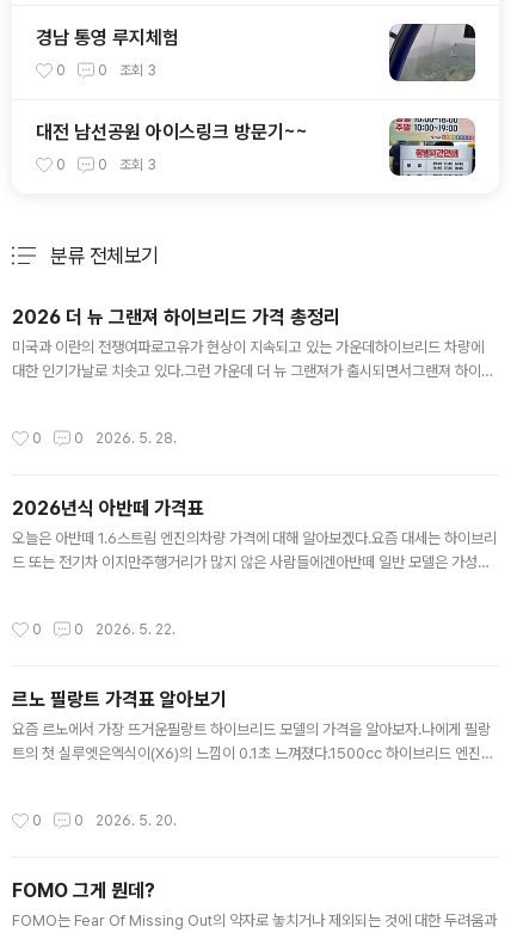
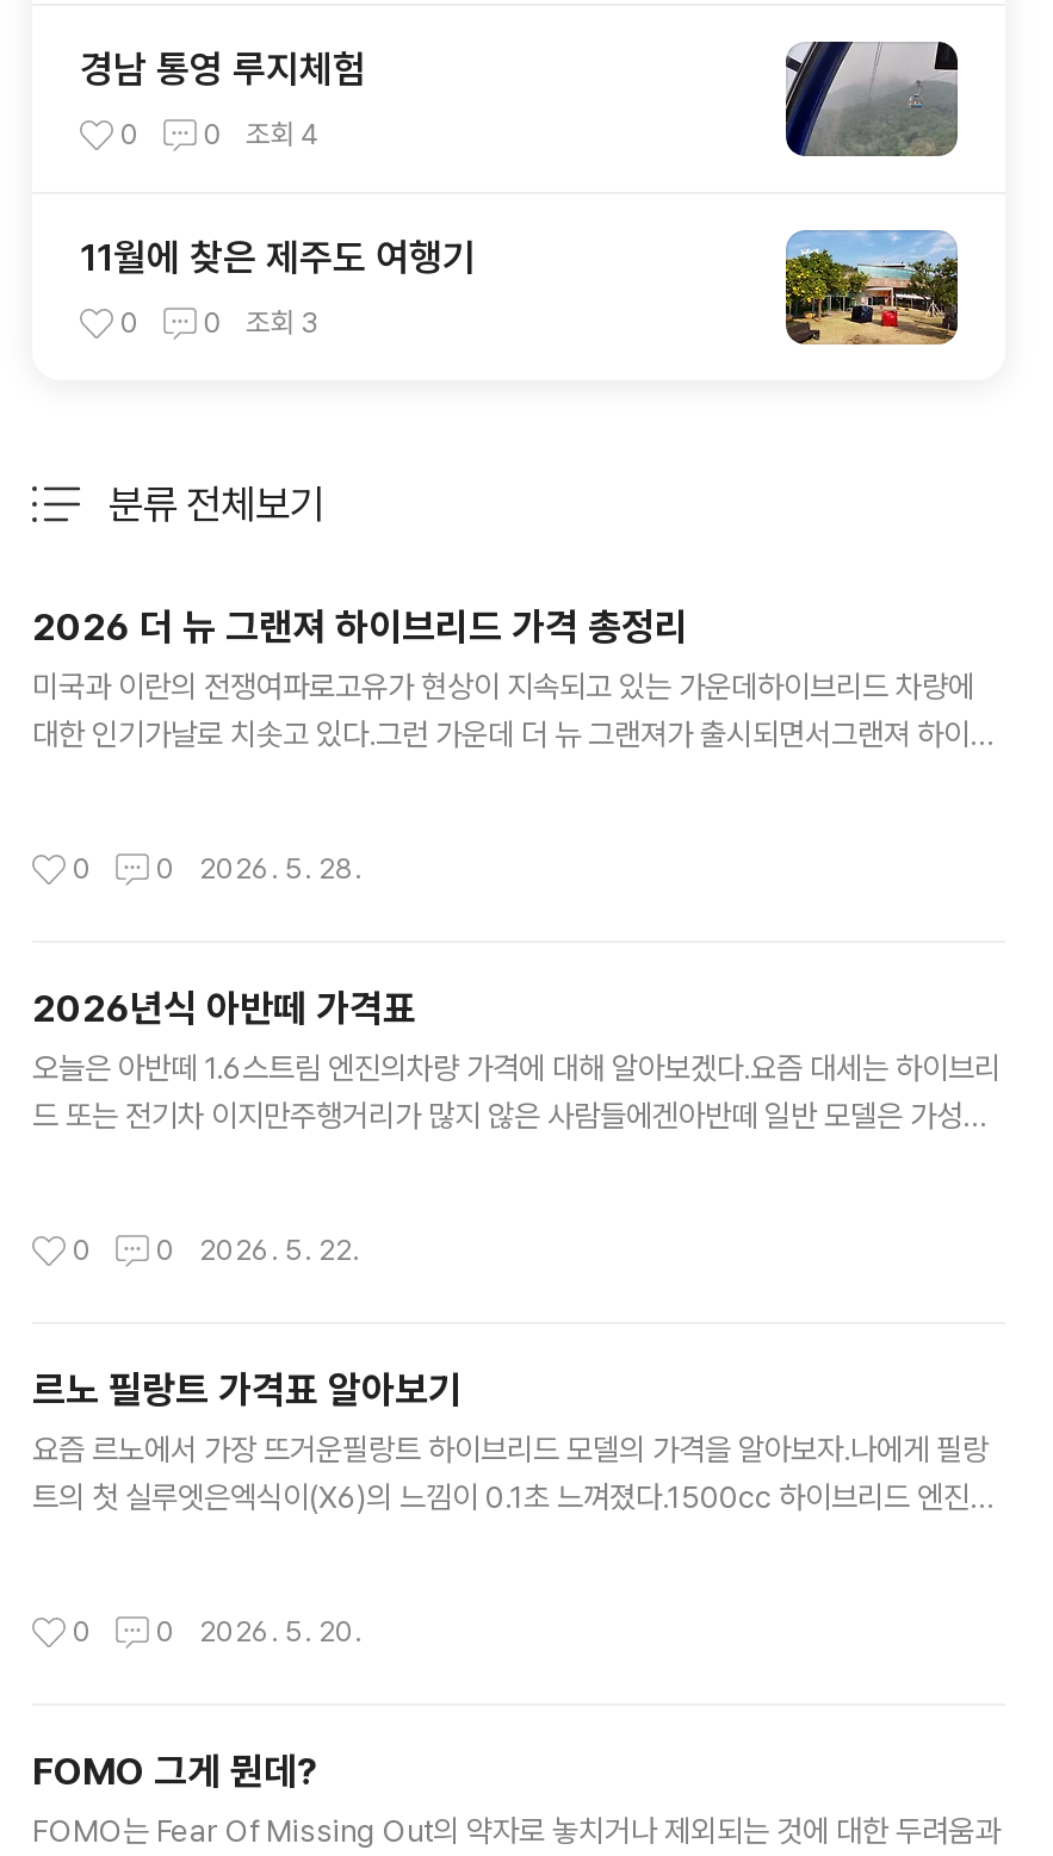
- 0 0 조회 3
+ 0 0 조회 4

- 대전 남선공원 아이스링크 방문기~~
+ 11월에 찾은 제주도 여행기

- [image]
+ [image]
